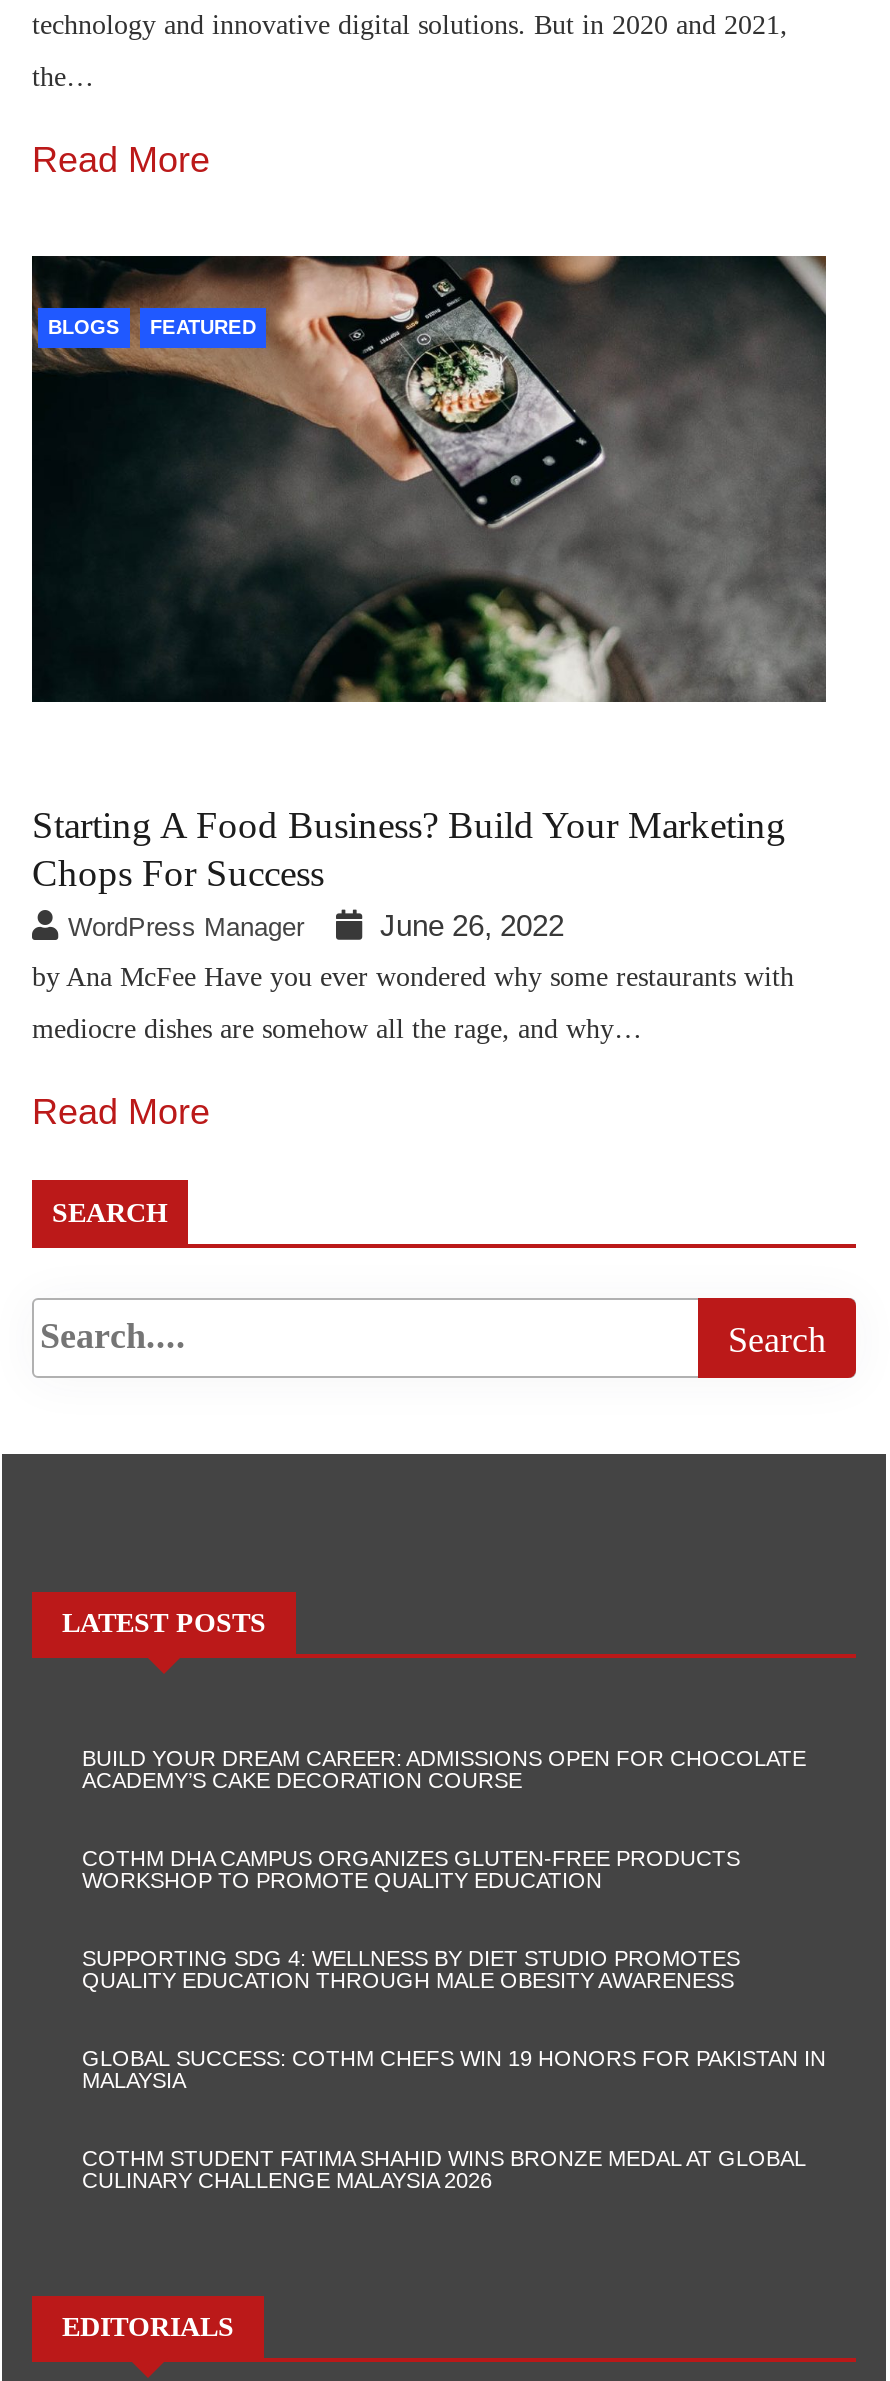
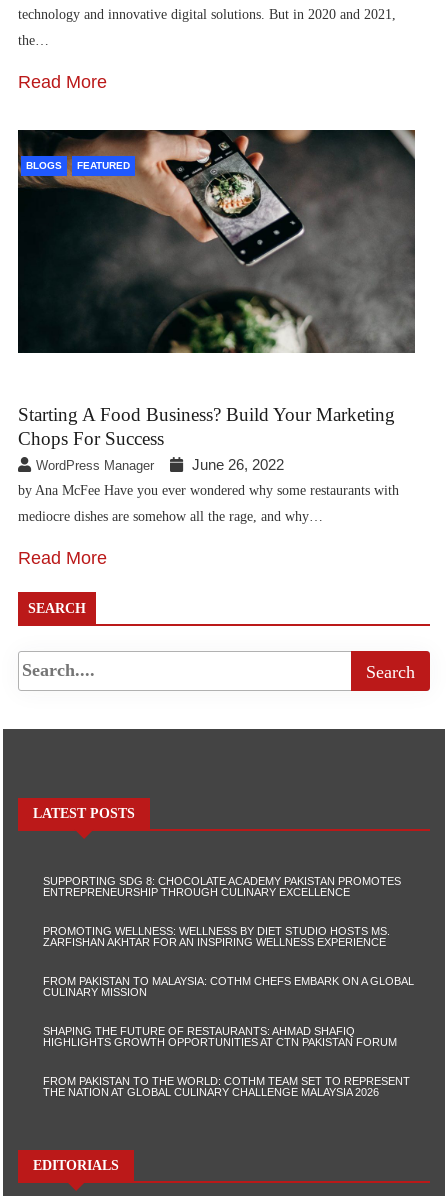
- BUILD YOUR DREAM CAREER: ADMISSIONS OPEN FOR CHOCOLATE
- ACADEMY’S CAKE DECORATION COURSE
+ SUPPORTING SDG 8: CHOCOLATE ACADEMY PAKISTAN PROMOTES
+ ENTREPRENEURSHIP THROUGH CULINARY EXCELLENCE

- COTHM DHA CAMPUS ORGANIZES GLUTEN-FREE PRODUCTS
- WORKSHOP TO PROMOTE QUALITY EDUCATION
+ PROMOTING WELLNESS: WELLNESS BY DIET STUDIO HOSTS MS.
+ ZARFISHAN AKHTAR FOR AN INSPIRING WELLNESS EXPERIENCE

- SUPPORTING SDG 4: WELLNESS BY DIET STUDIO PROMOTES
- QUALITY EDUCATION THROUGH MALE OBESITY AWARENESS
+ FROM PAKISTAN TO MALAYSIA: COTHM CHEFS EMBARK ON A GLOBAL
+ CULINARY MISSION

- GLOBAL SUCCESS: COTHM CHEFS WIN 19 HONORS FOR PAKISTAN IN
- MALAYSIA
+ SHAPING THE FUTURE OF RESTAURANTS: AHMAD SHAFIQ
+ HIGHLIGHTS GROWTH OPPORTUNITIES AT CTN PAKISTAN FORUM

- COTHM STUDENT FATIMA SHAHID WINS BRONZE MEDAL AT GLOBAL
- CULINARY CHALLENGE MALAYSIA 2026
+ FROM PAKISTAN TO THE WORLD: COTHM TEAM SET TO REPRESENT
+ THE NATION AT GLOBAL CULINARY CHALLENGE MALAYSIA 2026
